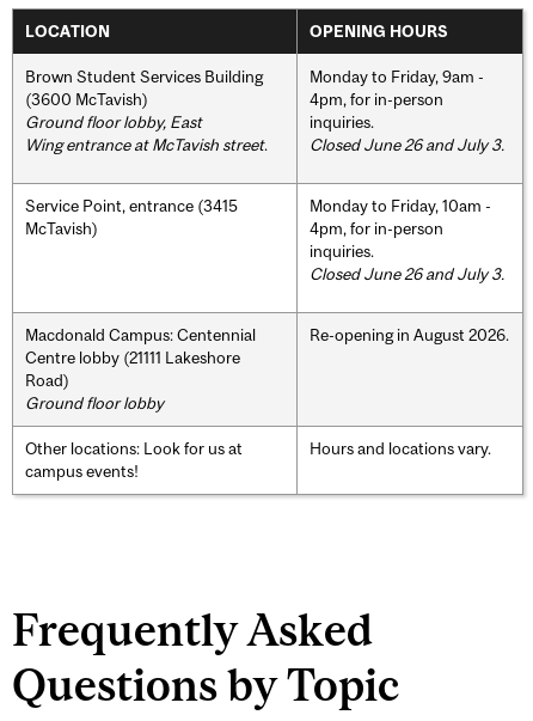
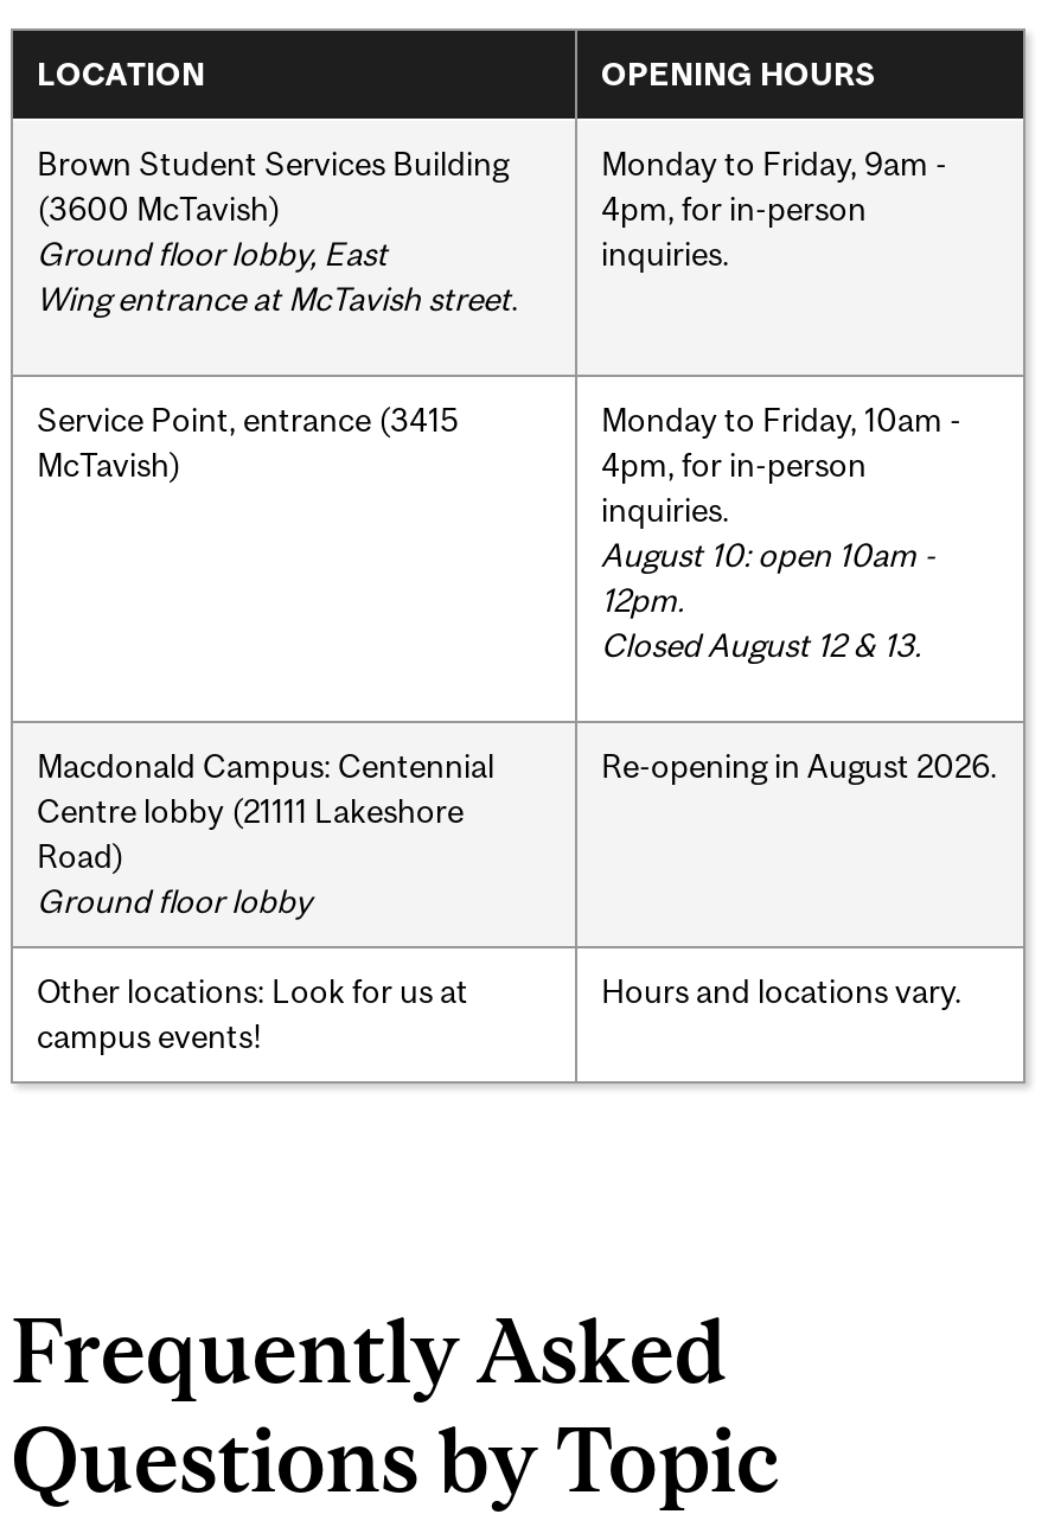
- Closed June 26 and July 3.

- Closed June 26 and July 3.
+ August 10: open 10am -
+ 12pm.
+ Closed August 12 & 13.
